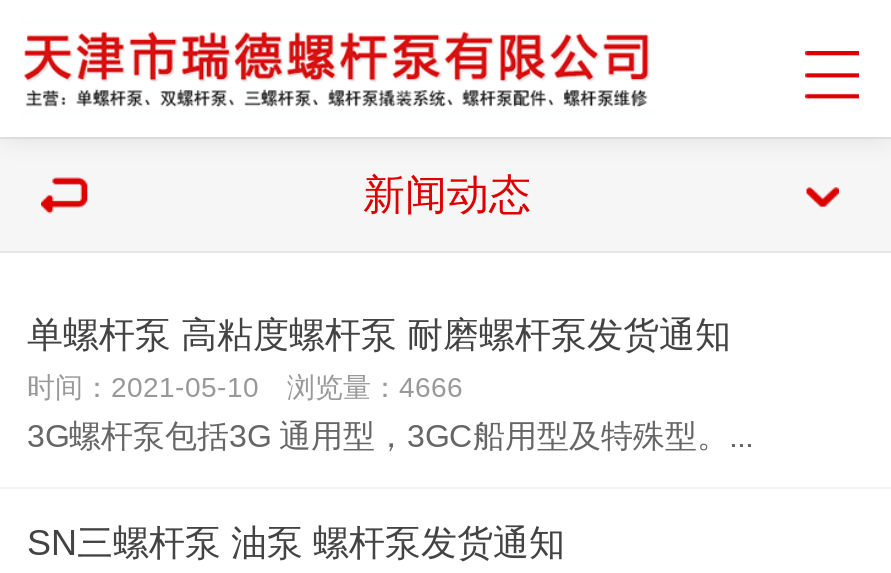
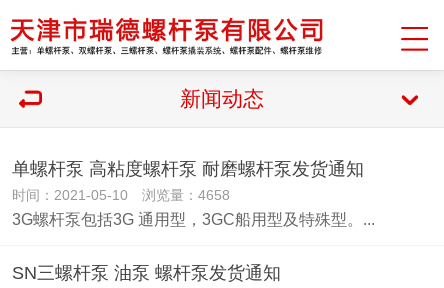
- 时间：2021-05-10 浏览量：4666
+ 时间：2021-05-10 浏览量：4658
